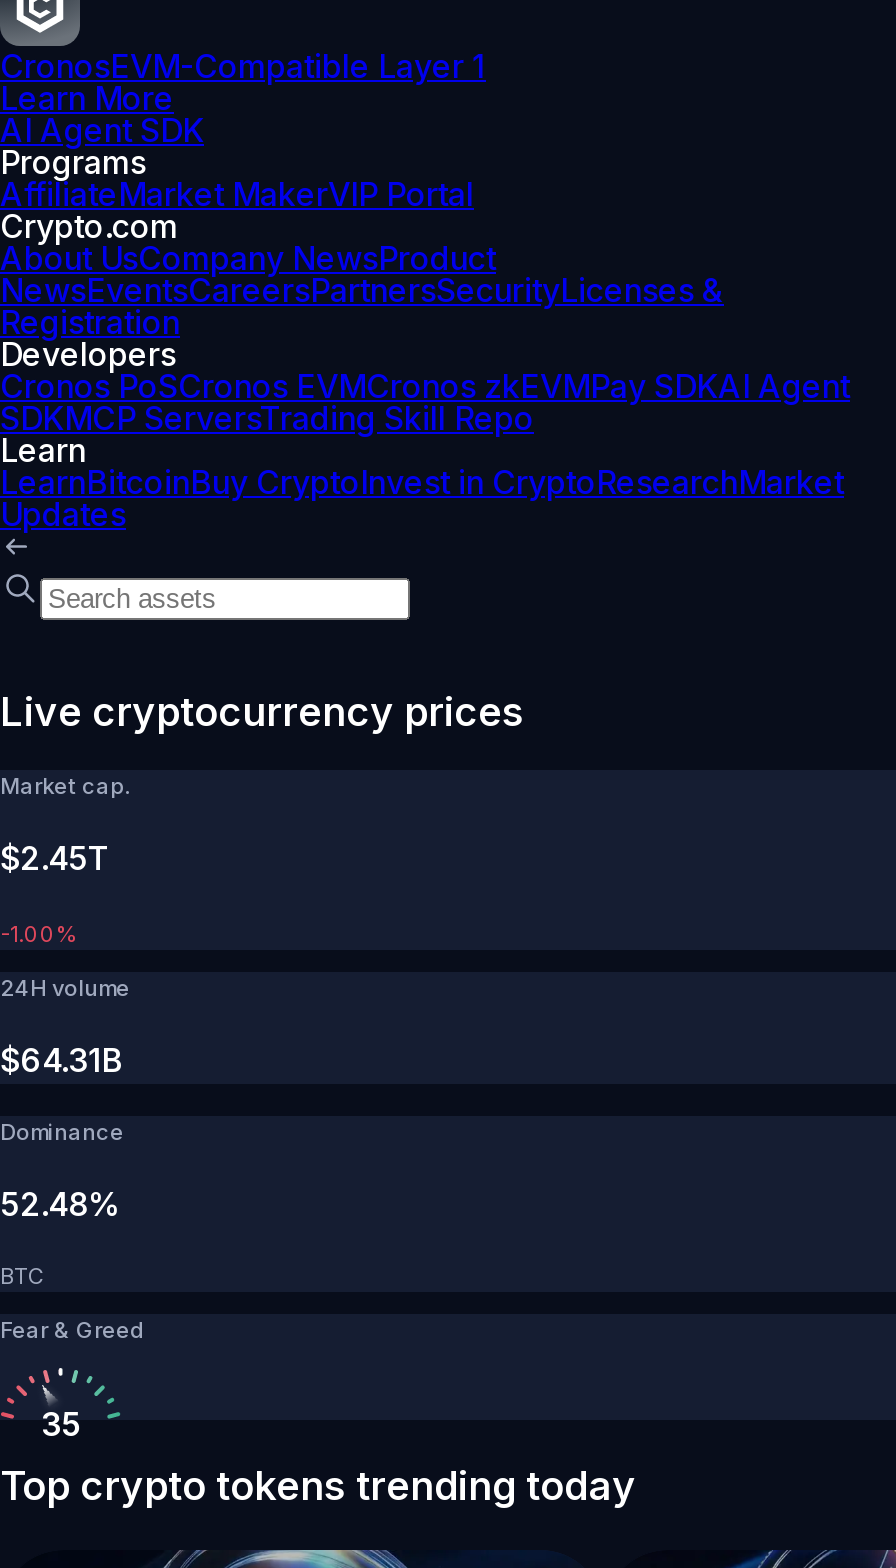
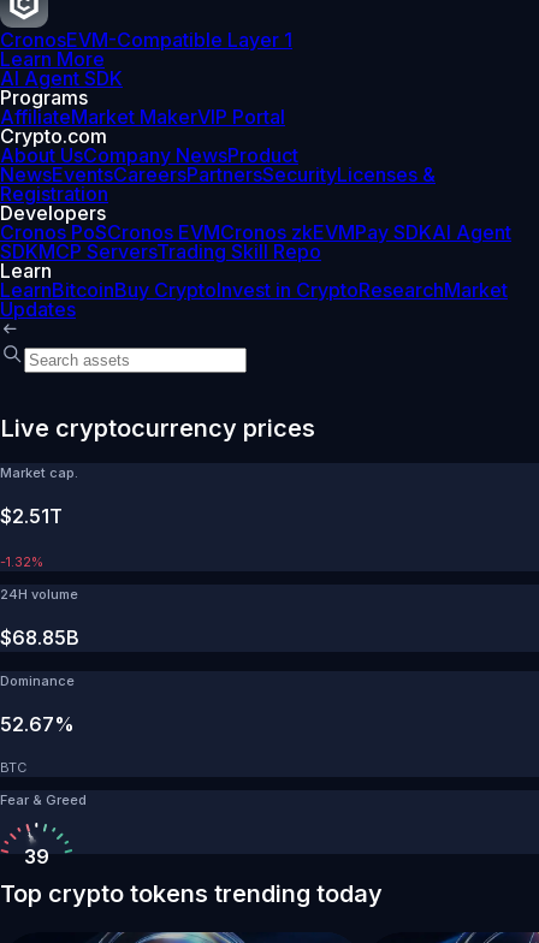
- $2.45T
+ $2.51T

- -1.00%
+ -1.32%

- $64.31B
+ $68.85B

- 52.48%
+ 52.67%

- 35
+ 39
